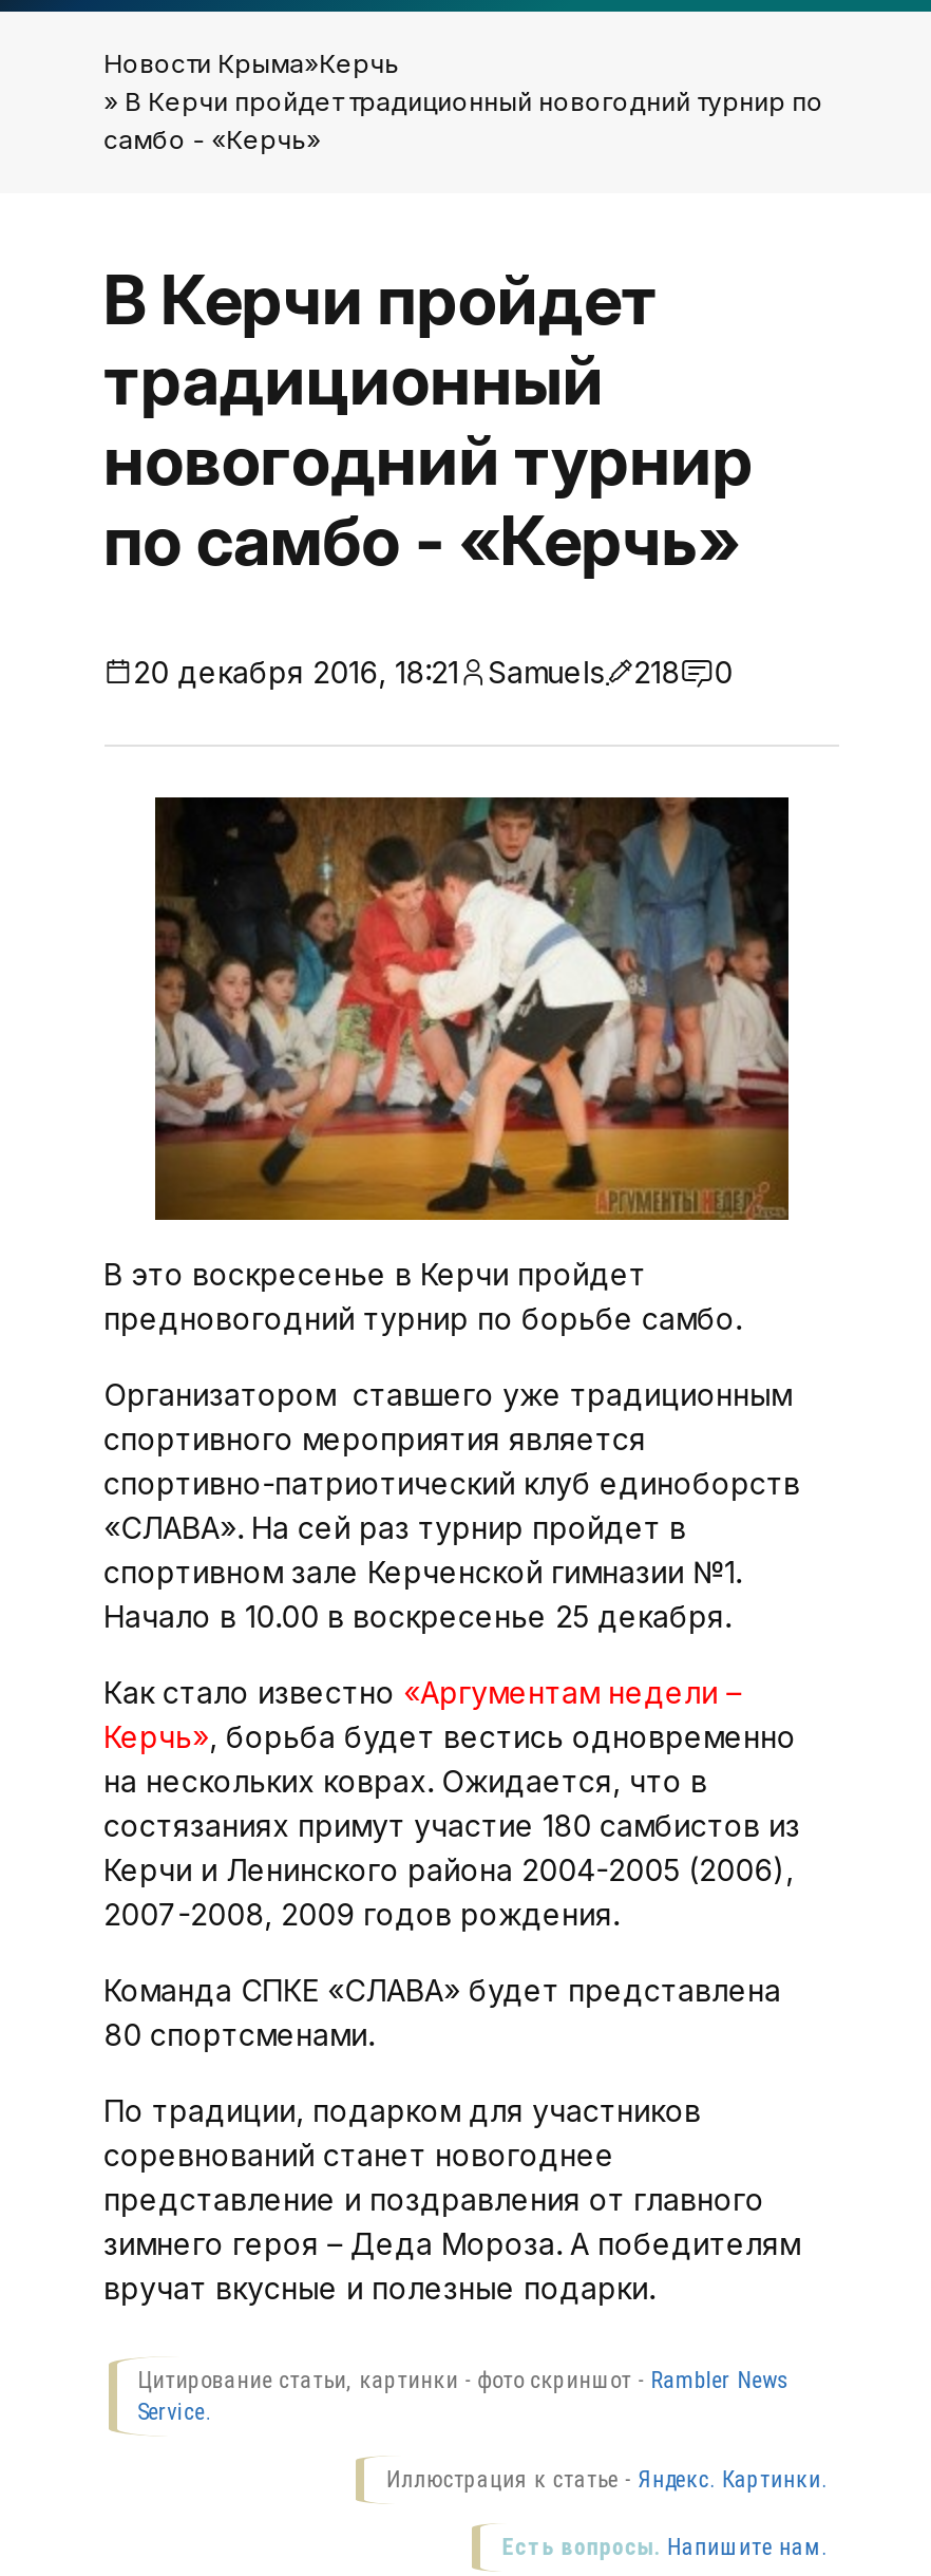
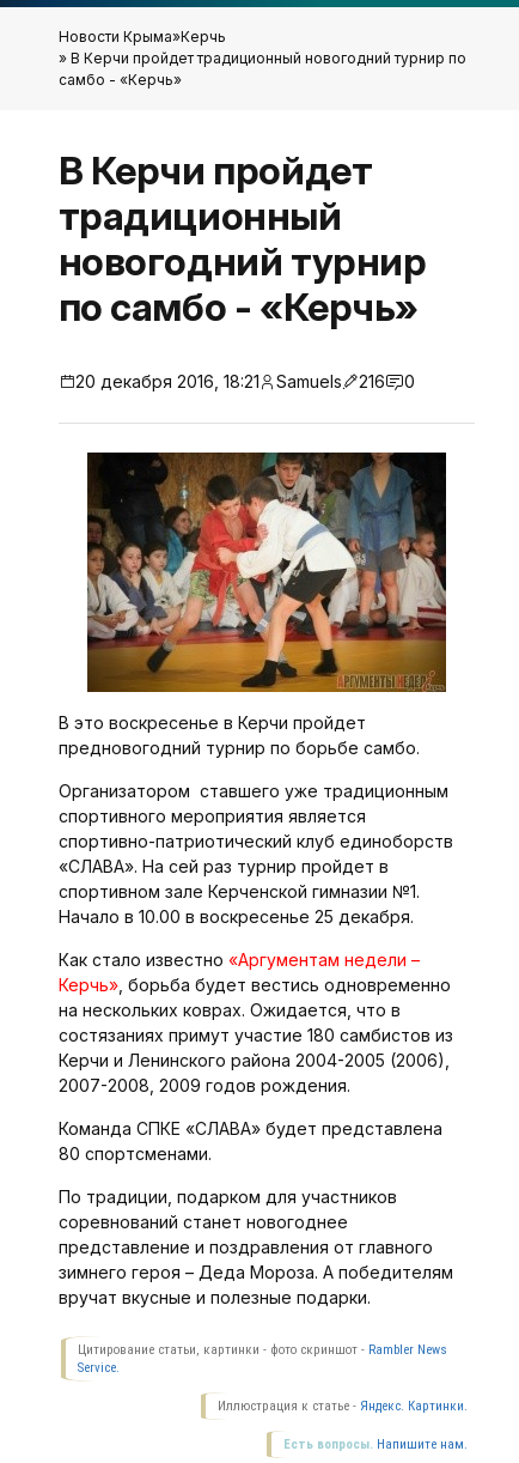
- 218
+ 216
